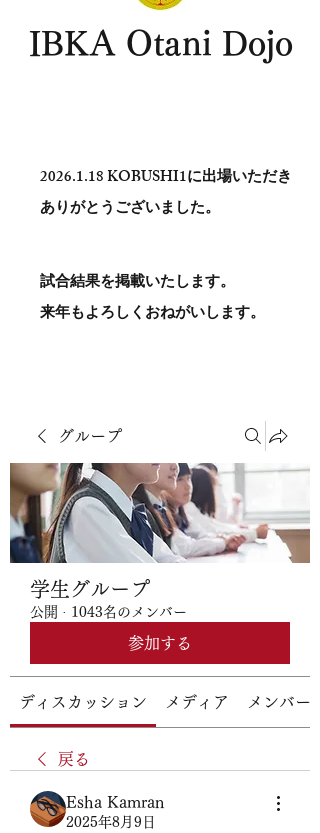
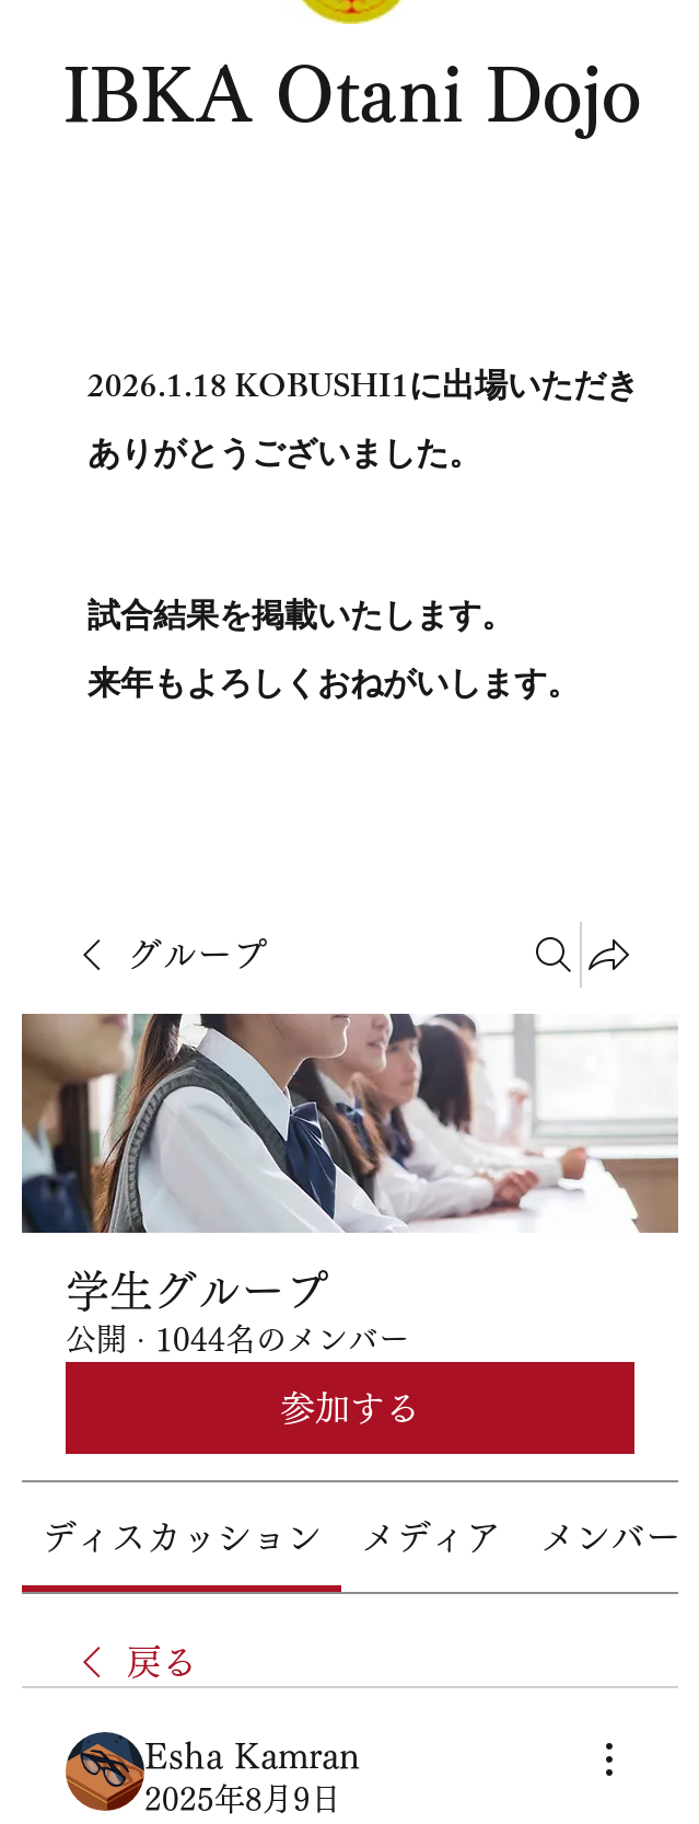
- 公開 · 1043名のメンバー
+ 公開 · 1044名のメンバー
